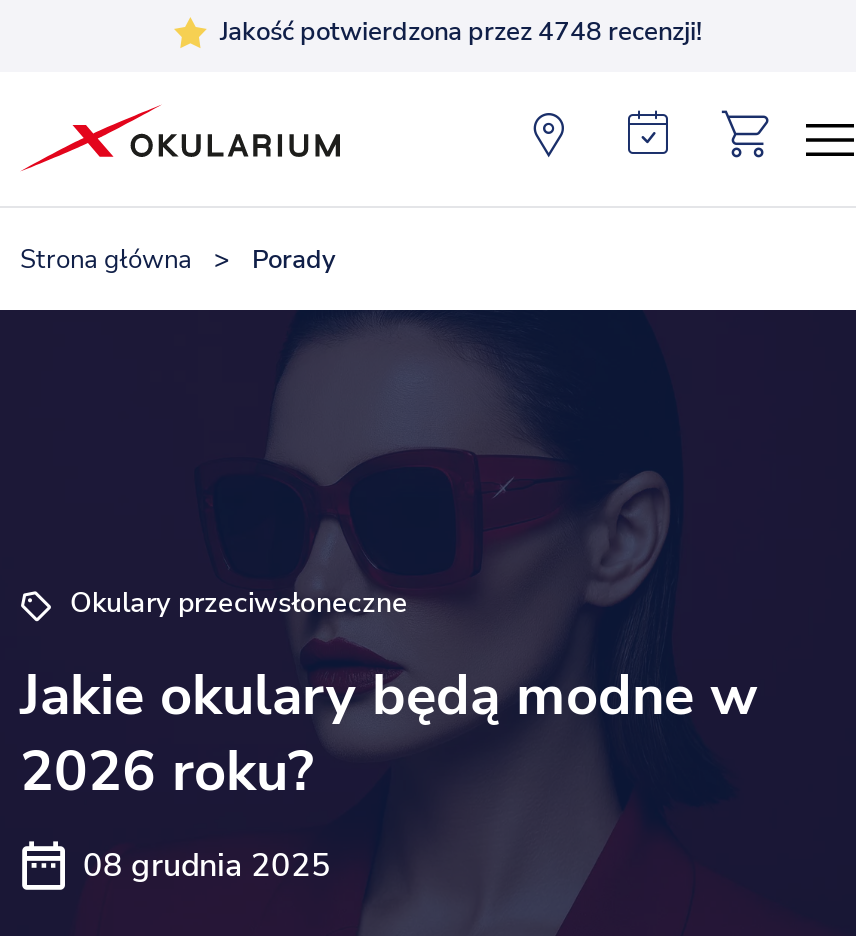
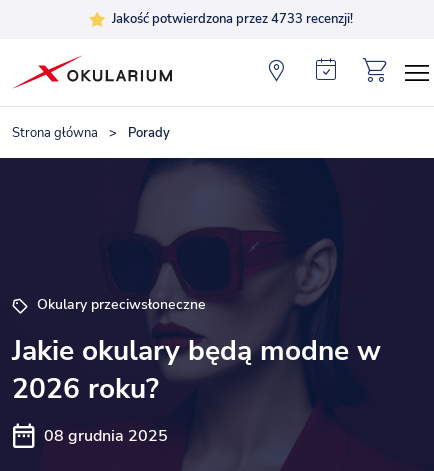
- Jakość potwierdzona przez 4748 recenzji!
+ Jakość potwierdzona przez 4733 recenzji!
